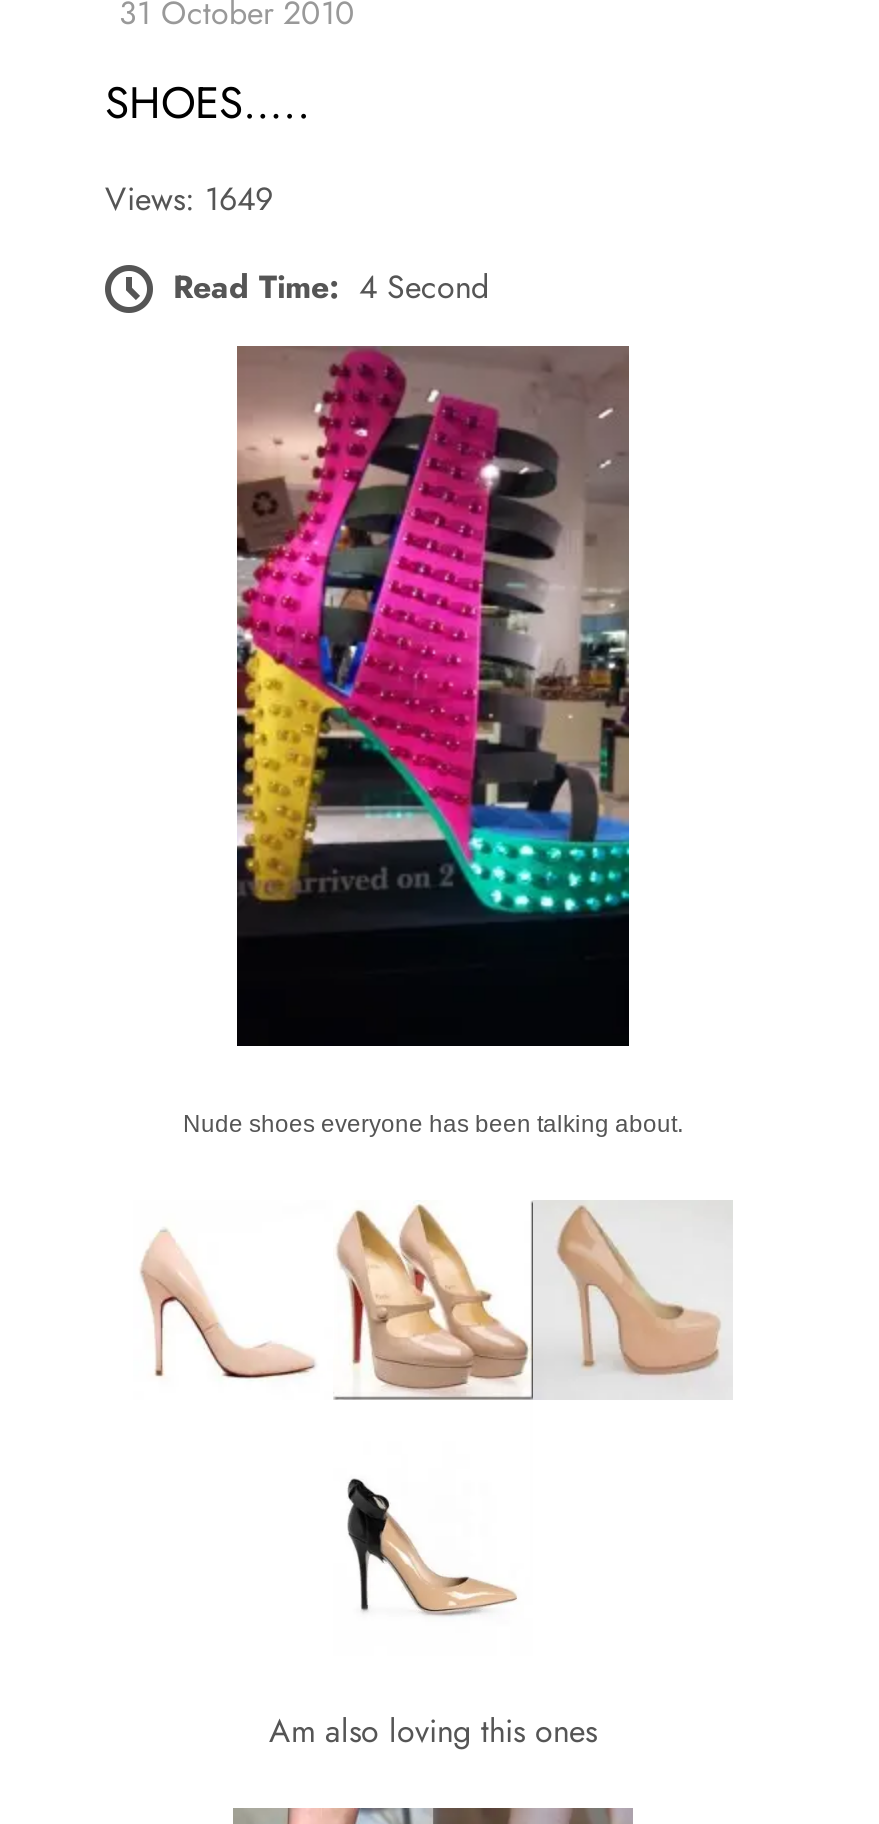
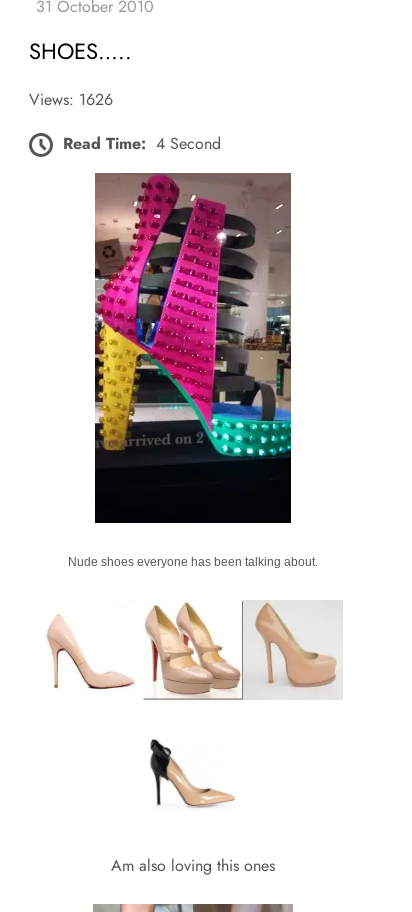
- Views: 1649
+ Views: 1626
